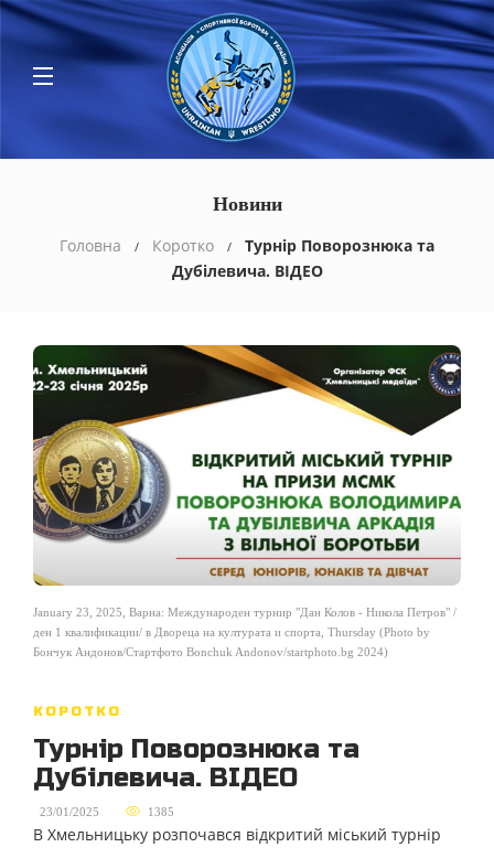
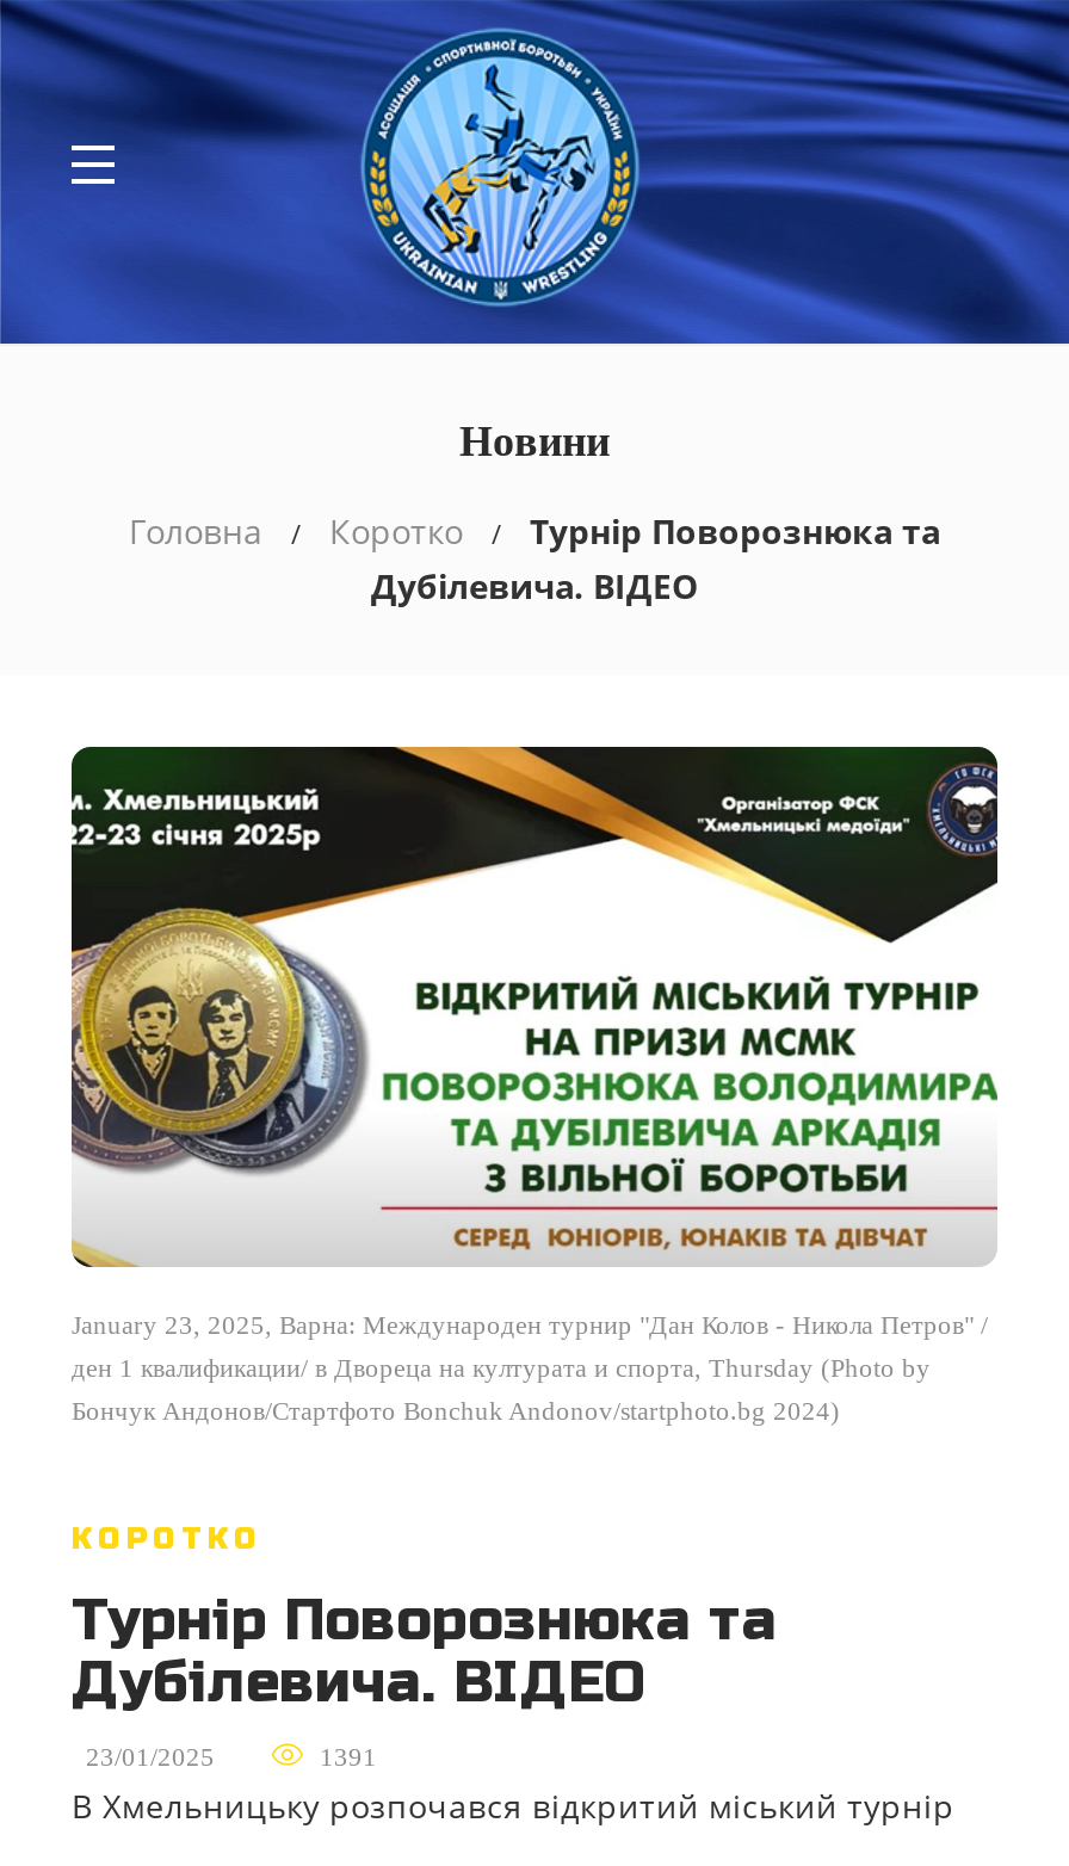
- 1385
+ 1391
